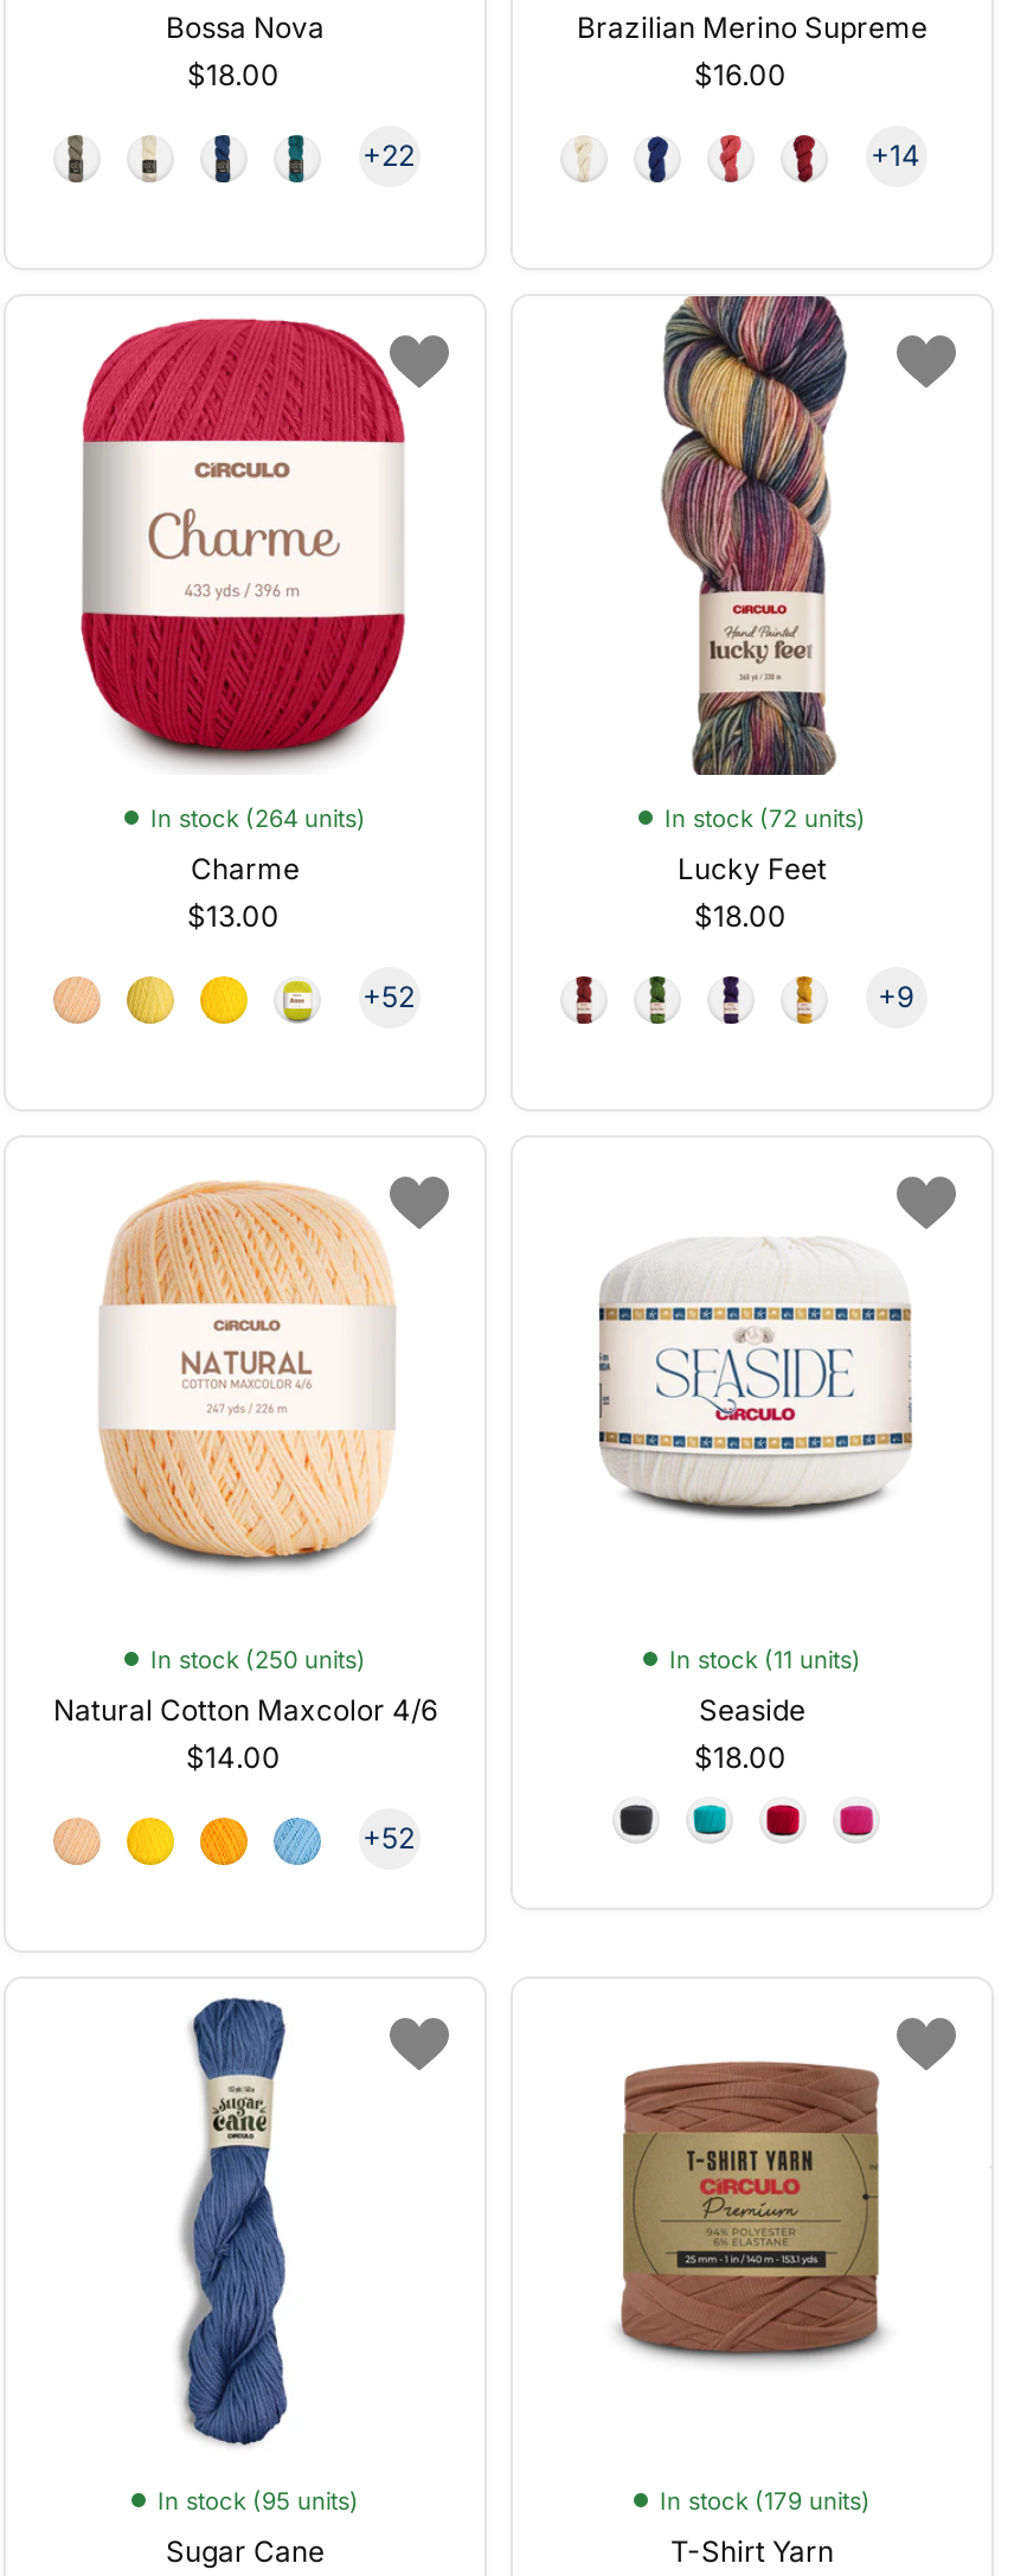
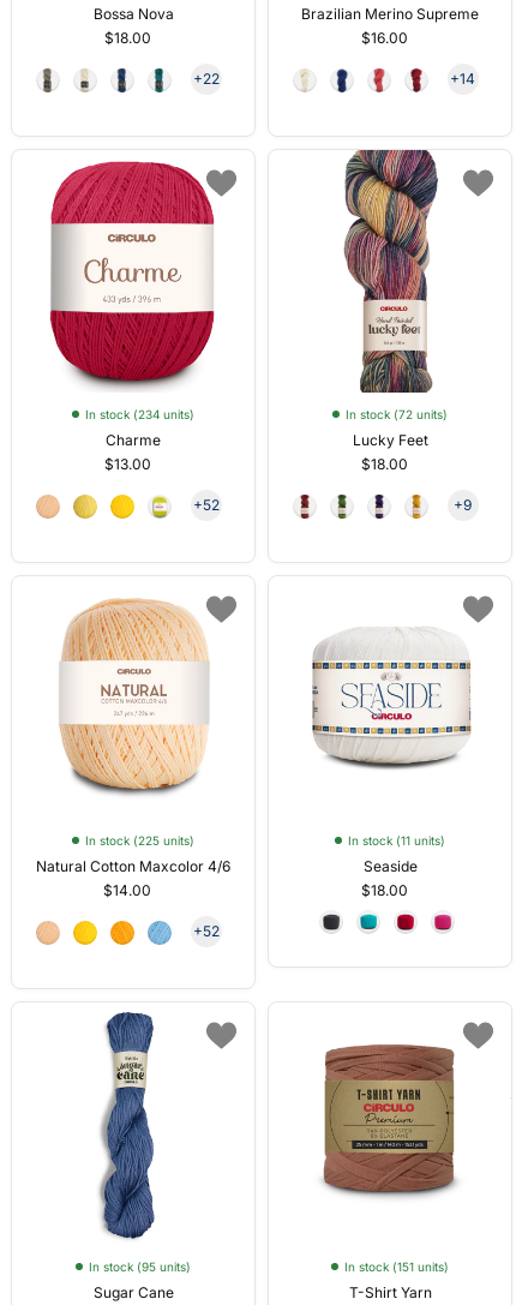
- In stock (264 units)
+ In stock (234 units)

- In stock (250 units)
+ In stock (225 units)

- In stock (179 units)
+ In stock (151 units)
